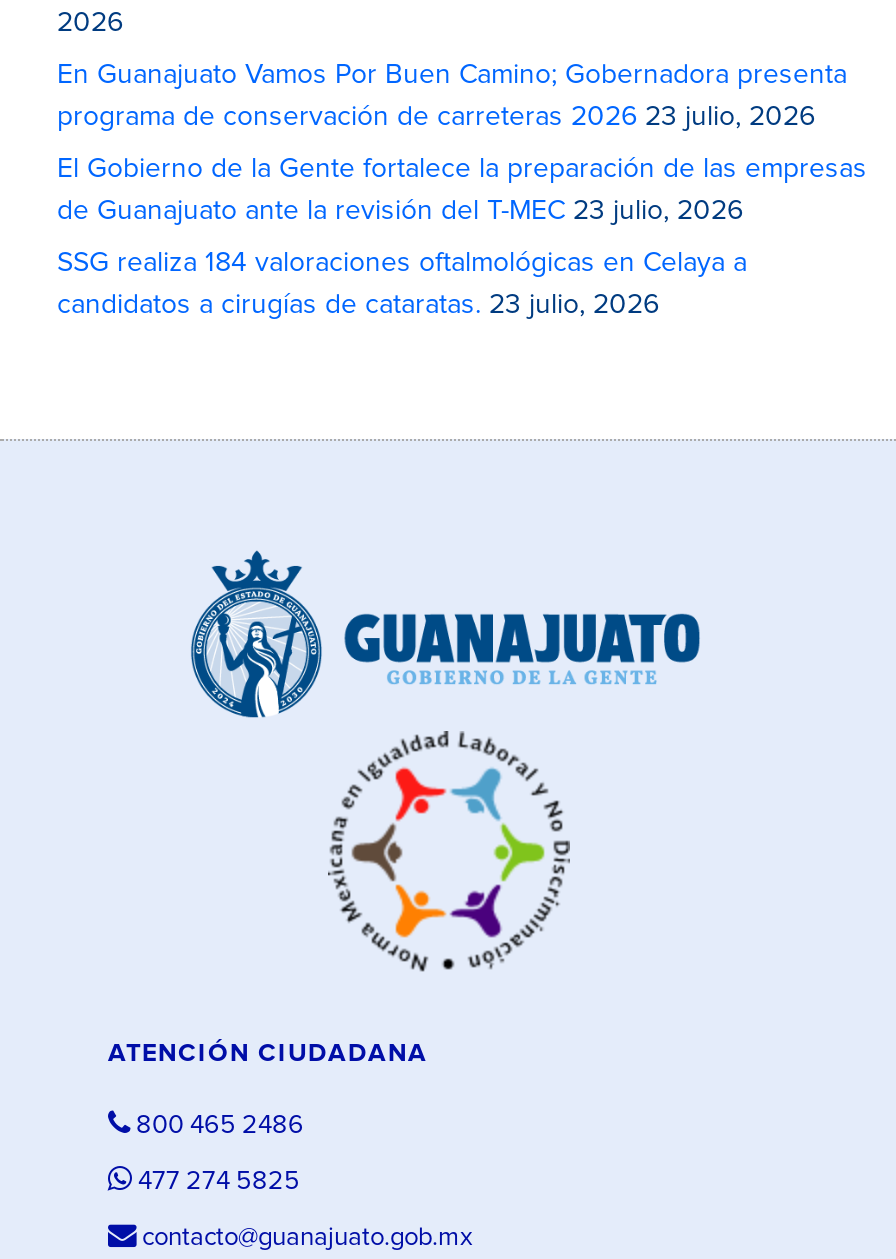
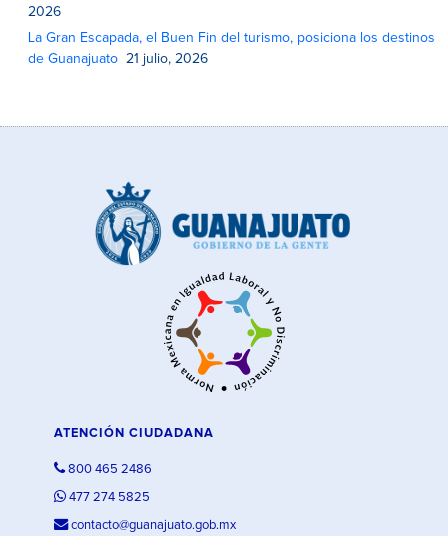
- En Guanajuato Vamos Por Buen Camino; Gobernadora presenta
- programa de conservación de carreteras 2026 23 julio, 2026
- El Gobierno de la Gente fortalece la preparación de las empresas
- de Guanajuato ante la revisión del T-MEC 23 julio, 2026
- SSG realiza 184 valoraciones oftalmológicas en Celaya a
- candidatos a cirugías de cataratas. 23 julio, 2026
+ La Gran Escapada, el Buen Fin del turismo, posiciona los destinos
+ de Guanajuato 21 julio, 2026
